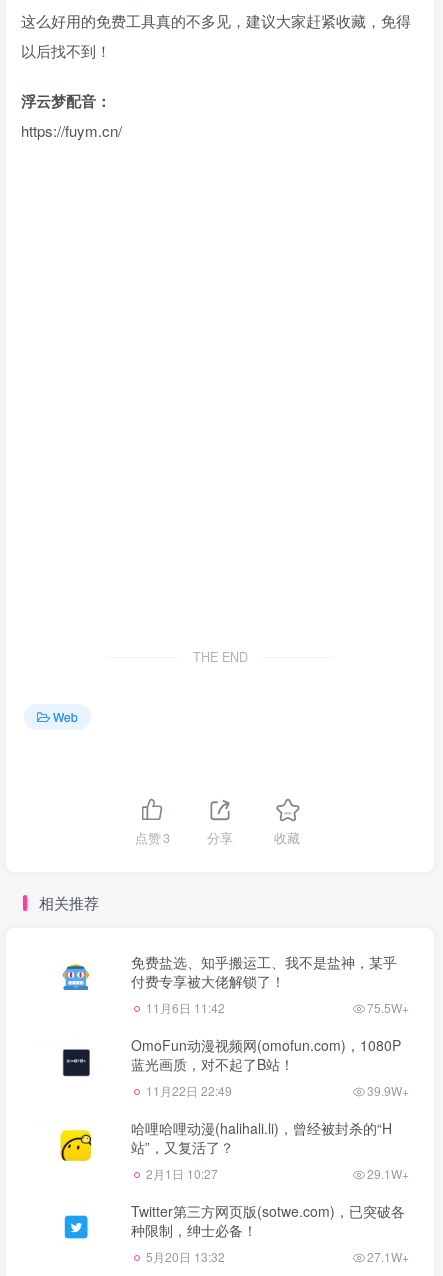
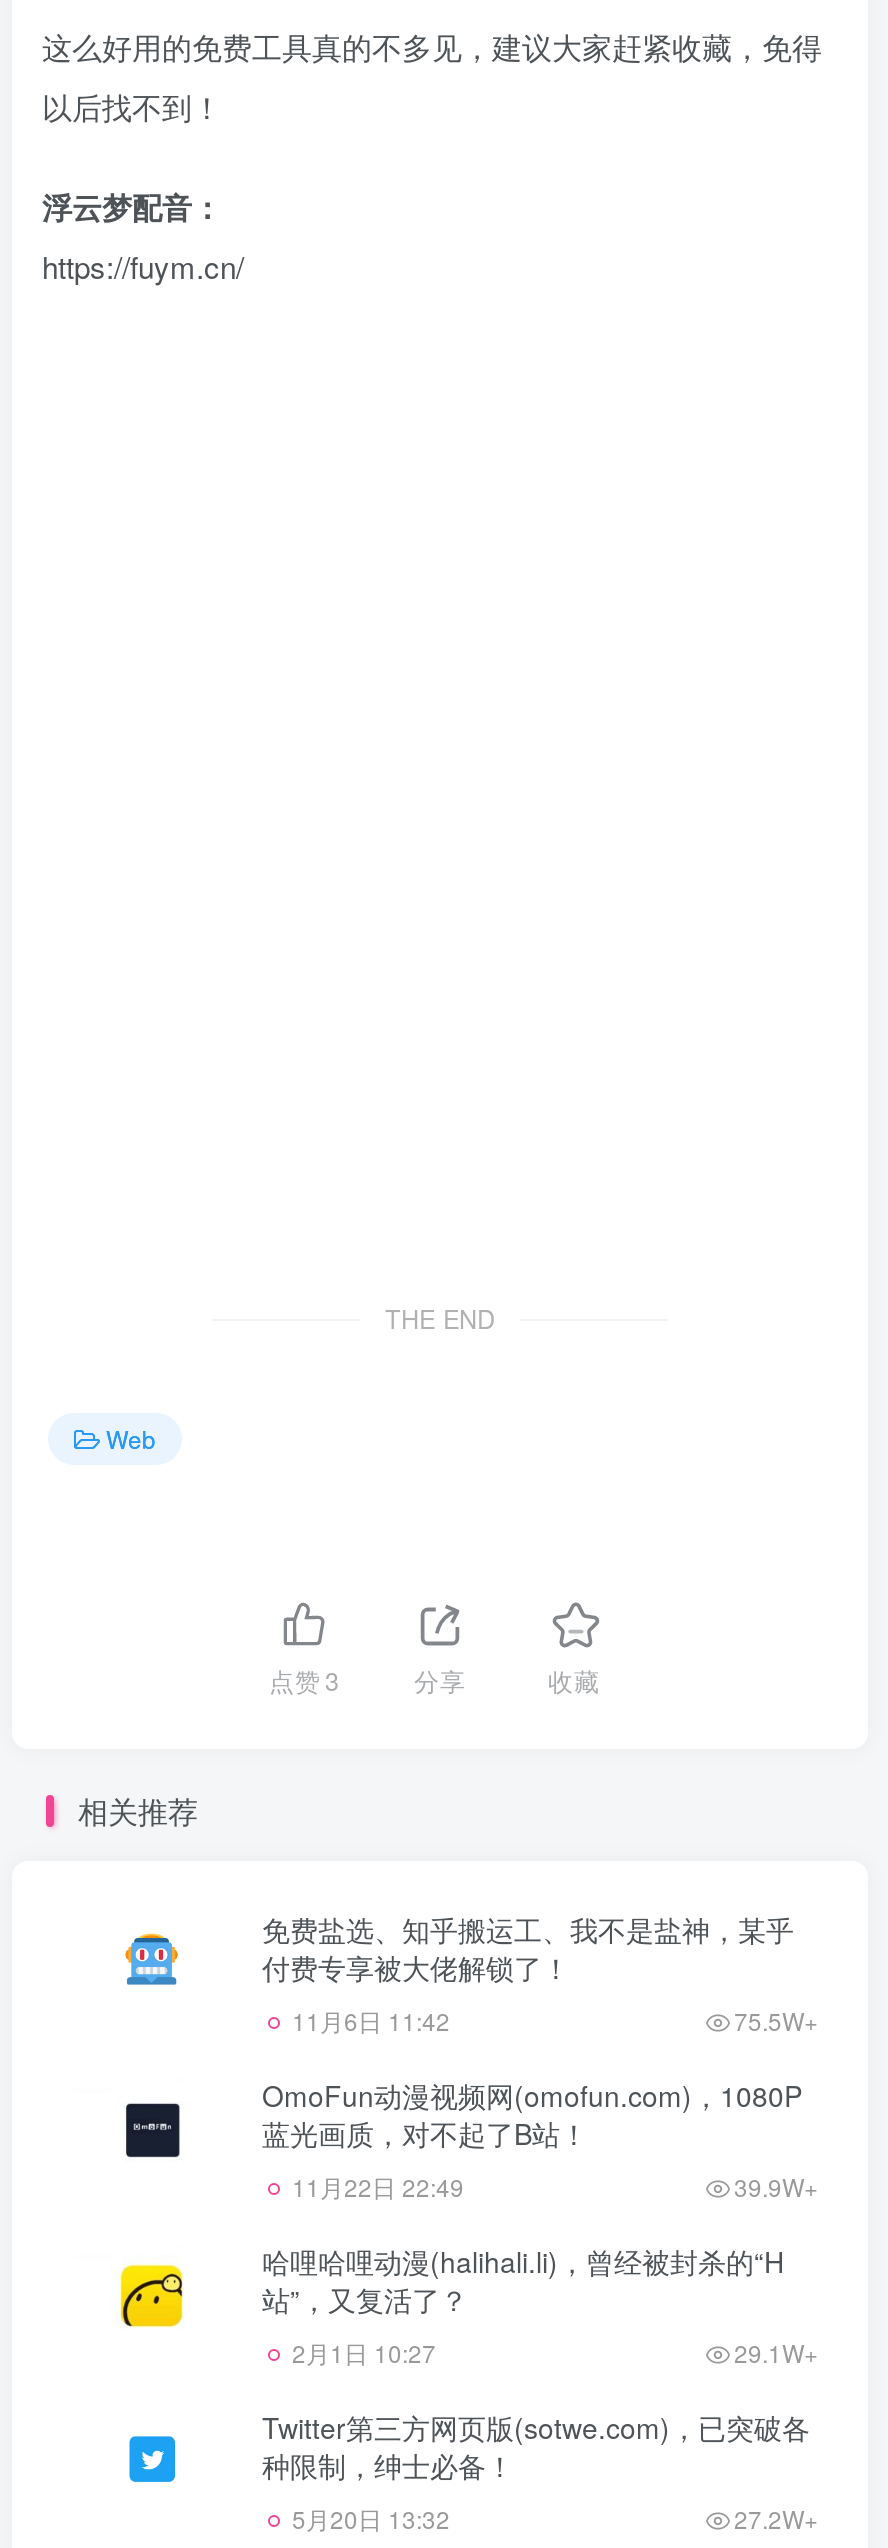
- 27.1W+
+ 27.2W+
